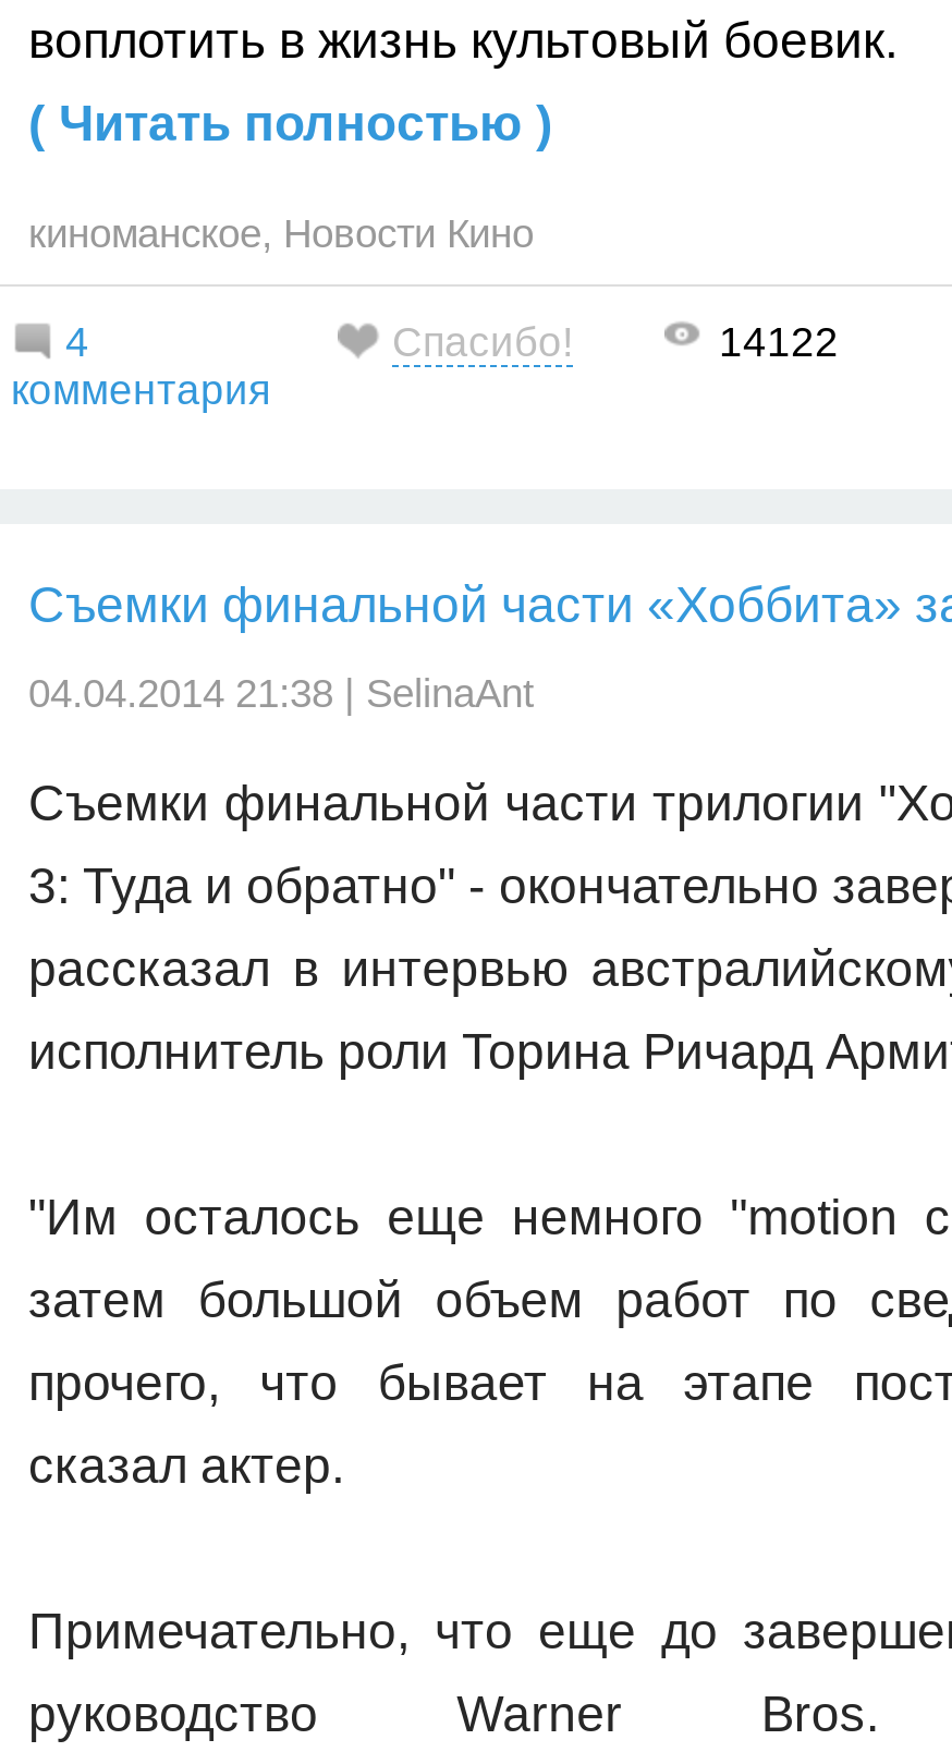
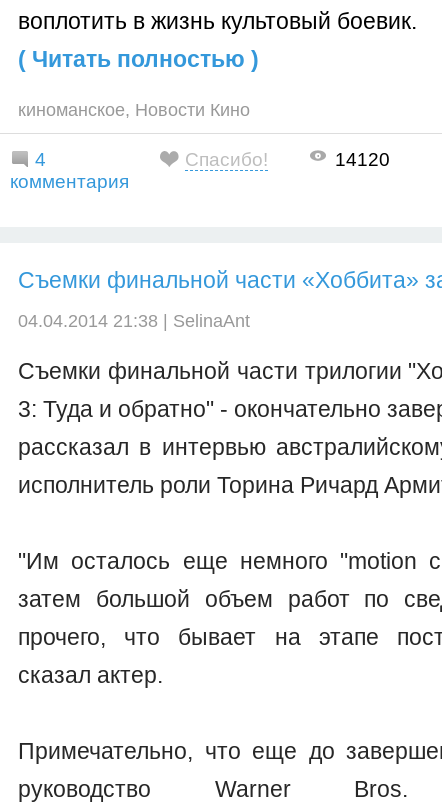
- 14122
+ 14120
